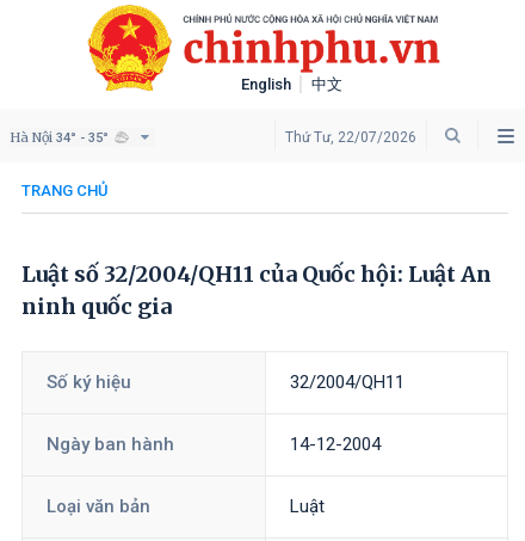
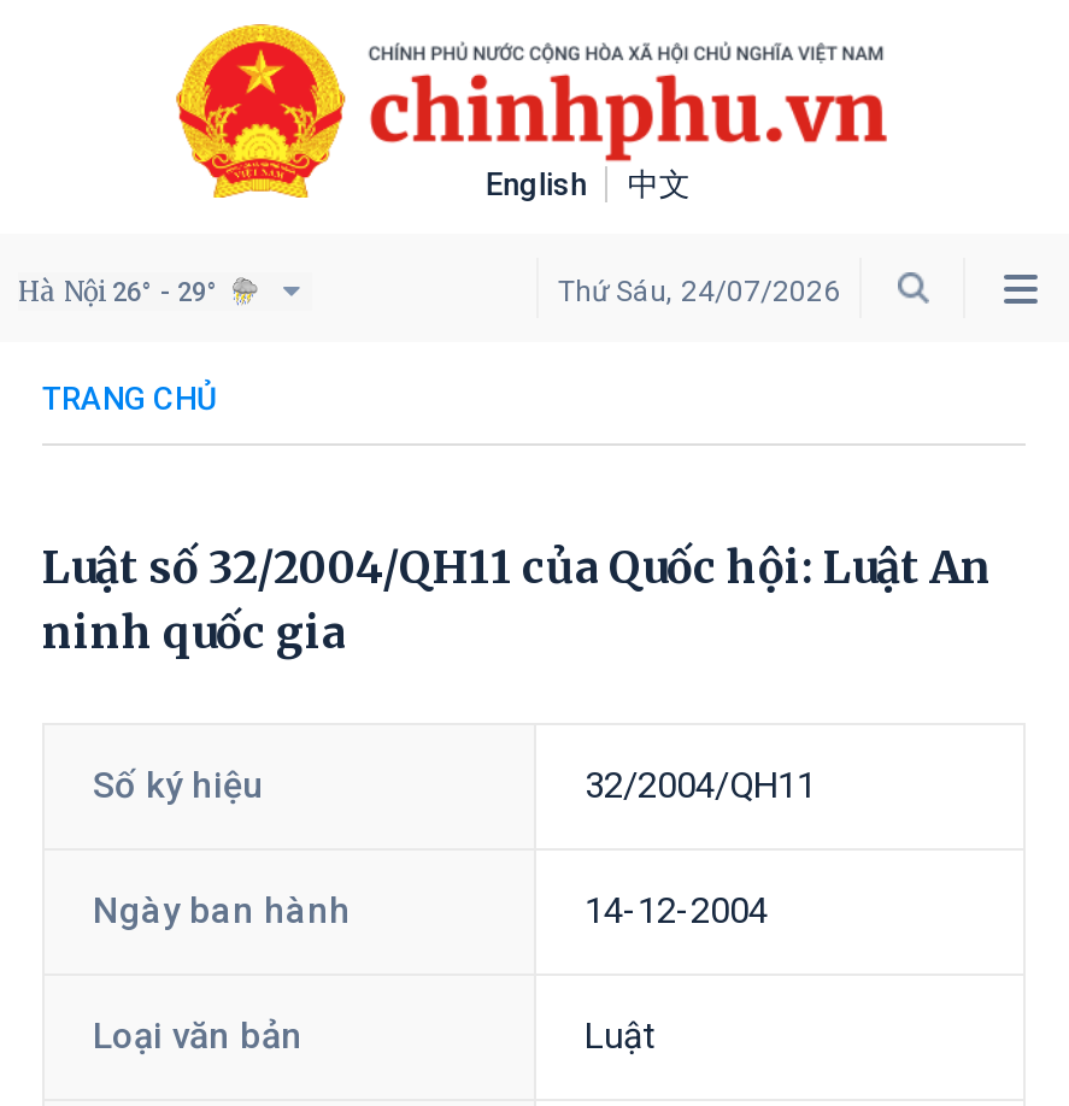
- Hà Nội 34° - 35°
+ Hà Nội 26° - 29°

- Thứ Tư, 22/07/2026
+ Thứ Sáu, 24/07/2026
